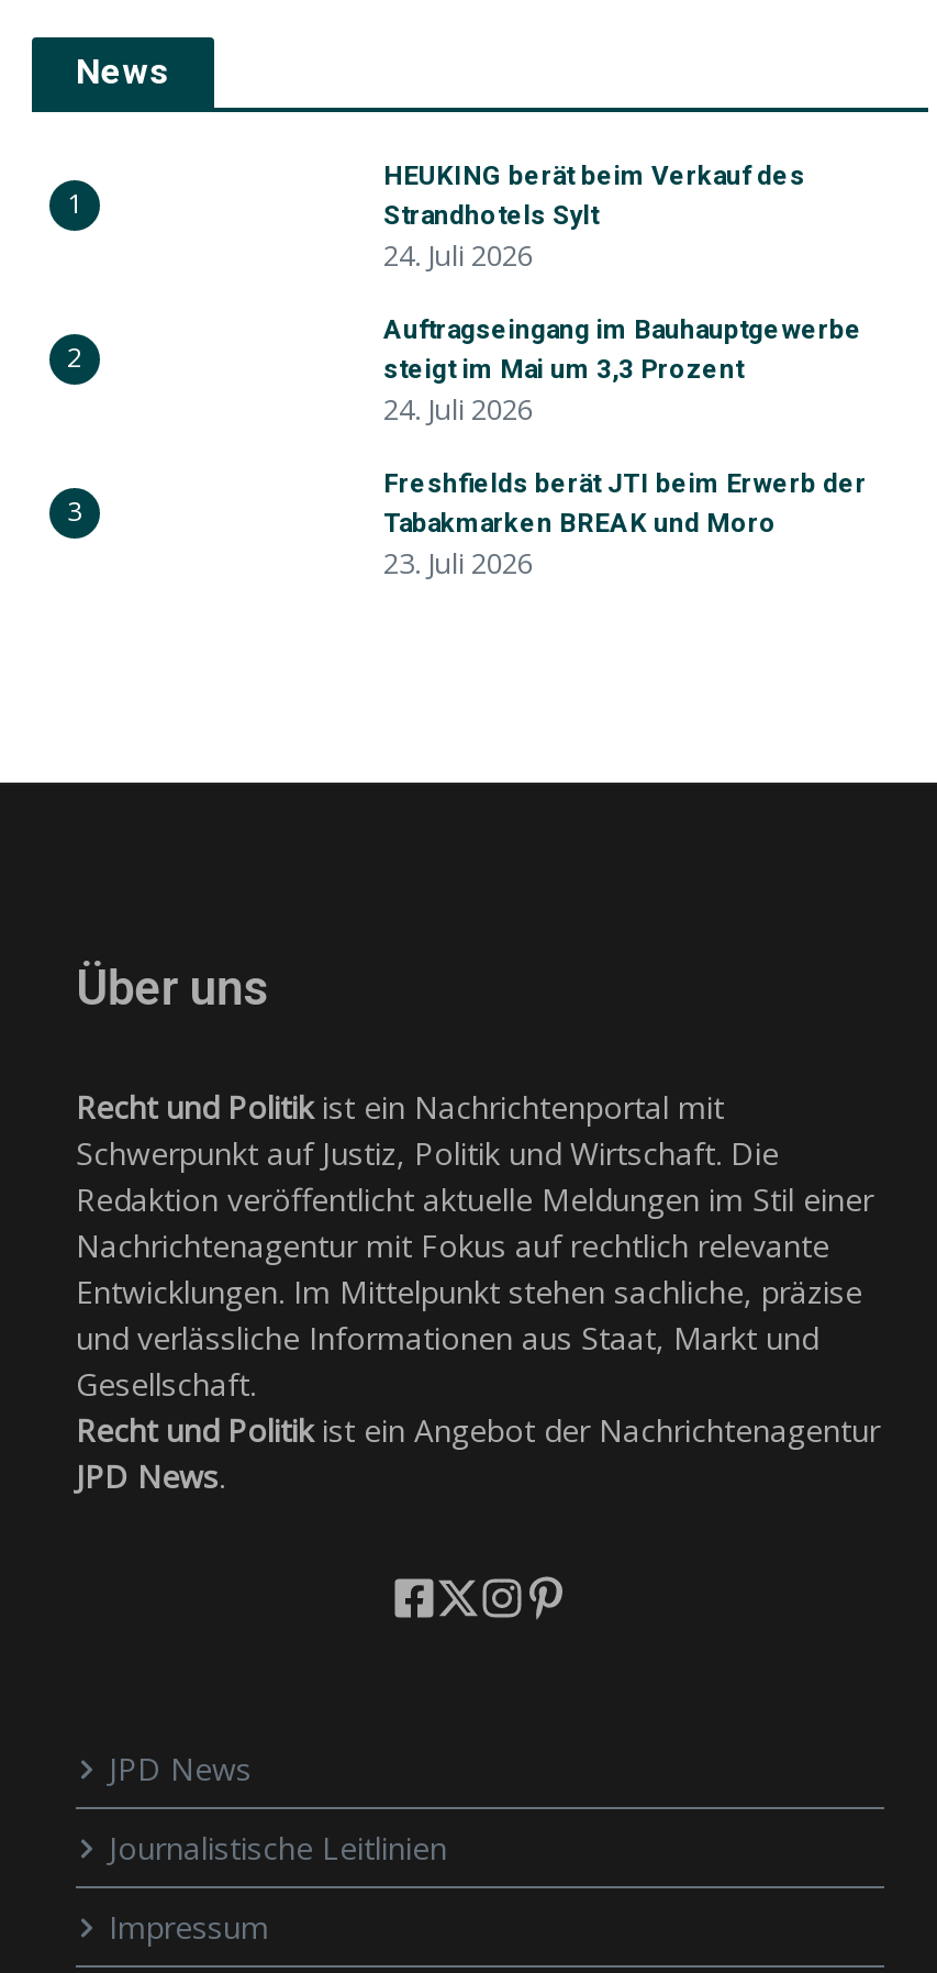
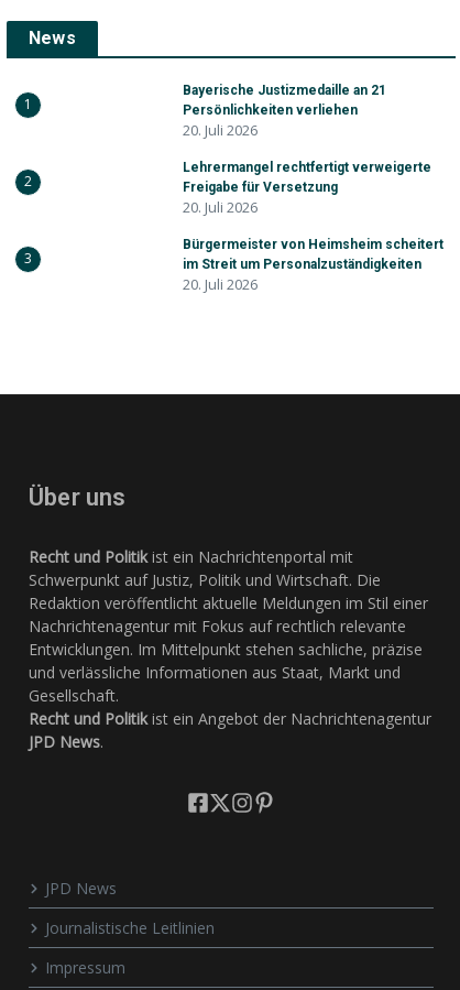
- HEUKING berät beim Verkauf des
- Strandhotels Sylt
- 24. Juli 2026
+ Bayerische Justizmedaille an 21
+ Persönlichkeiten verliehen
+ 20. Juli 2026

- Auftragseingang im Bauhauptgewerbe
- steigt im Mai um 3,3 Prozent
- 24. Juli 2026
+ Lehrermangel rechtfertigt verweigerte
+ Freigabe für Versetzung
+ 20. Juli 2026

- Freshfields berät JTI beim Erwerb der
- Tabakmarken BREAK und Moro
- 23. Juli 2026
+ Bürgermeister von Heimsheim scheitert
+ im Streit um Personalzuständigkeiten
+ 20. Juli 2026
